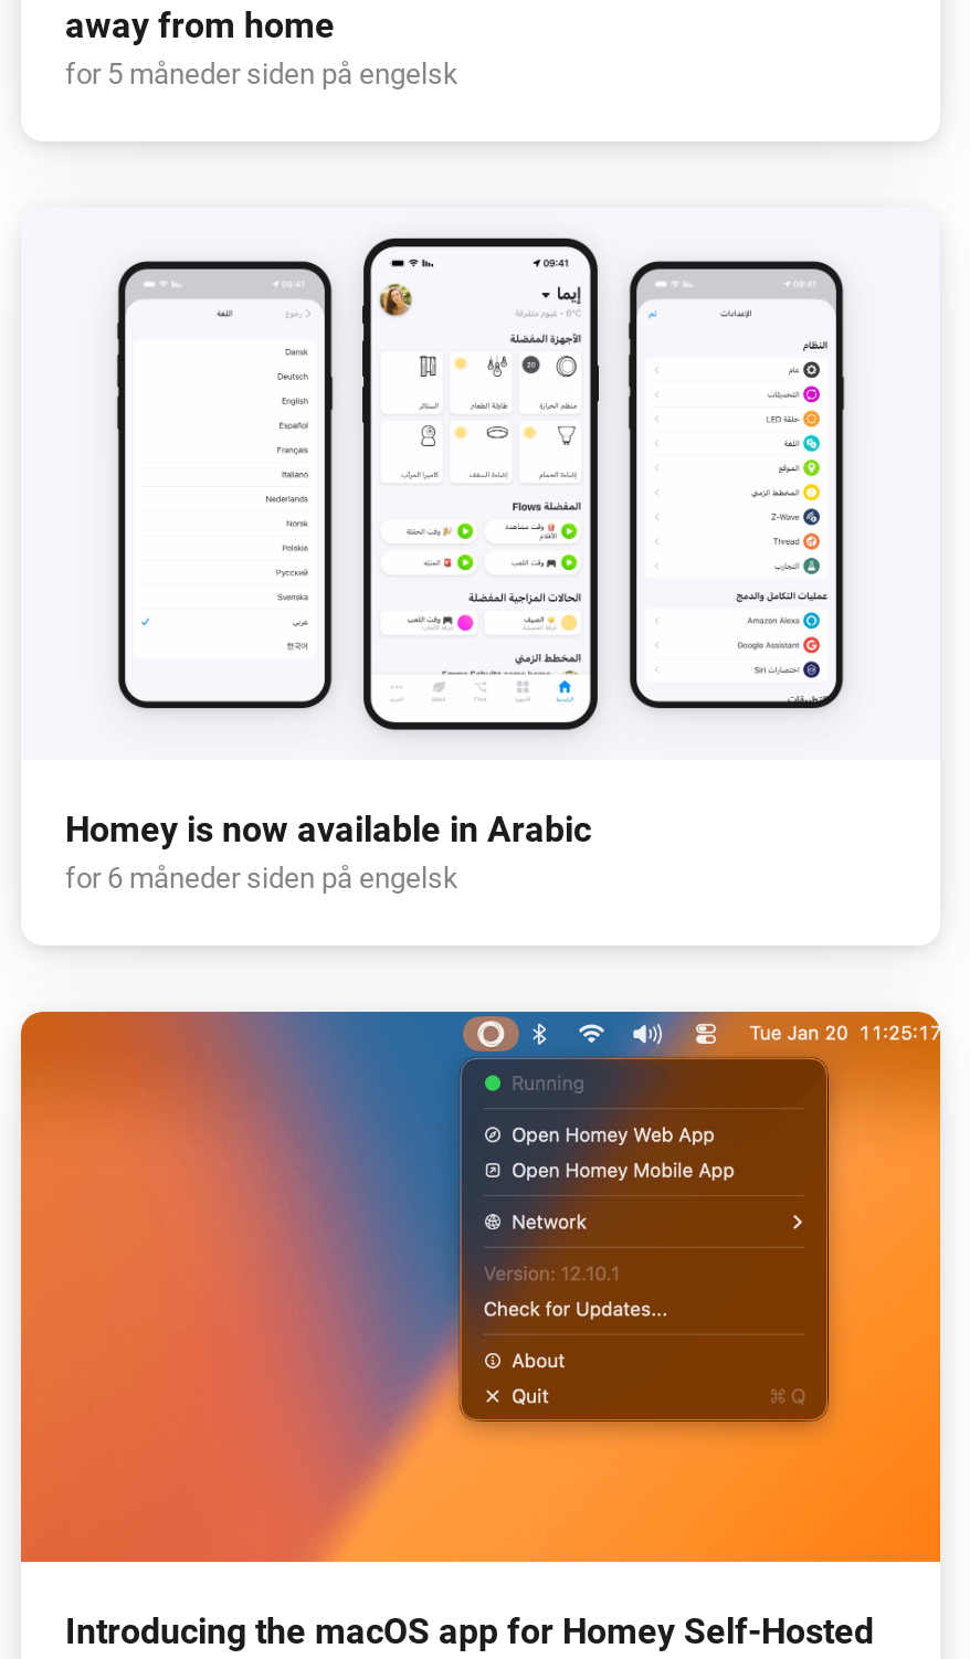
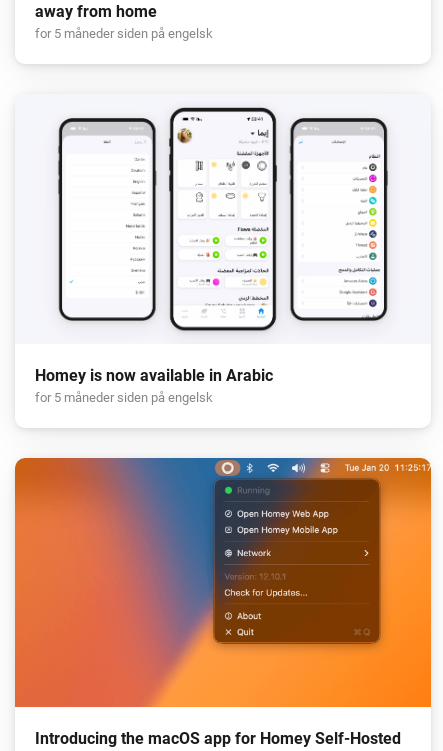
- for 6 måneder siden på engelsk
+ for 5 måneder siden på engelsk
